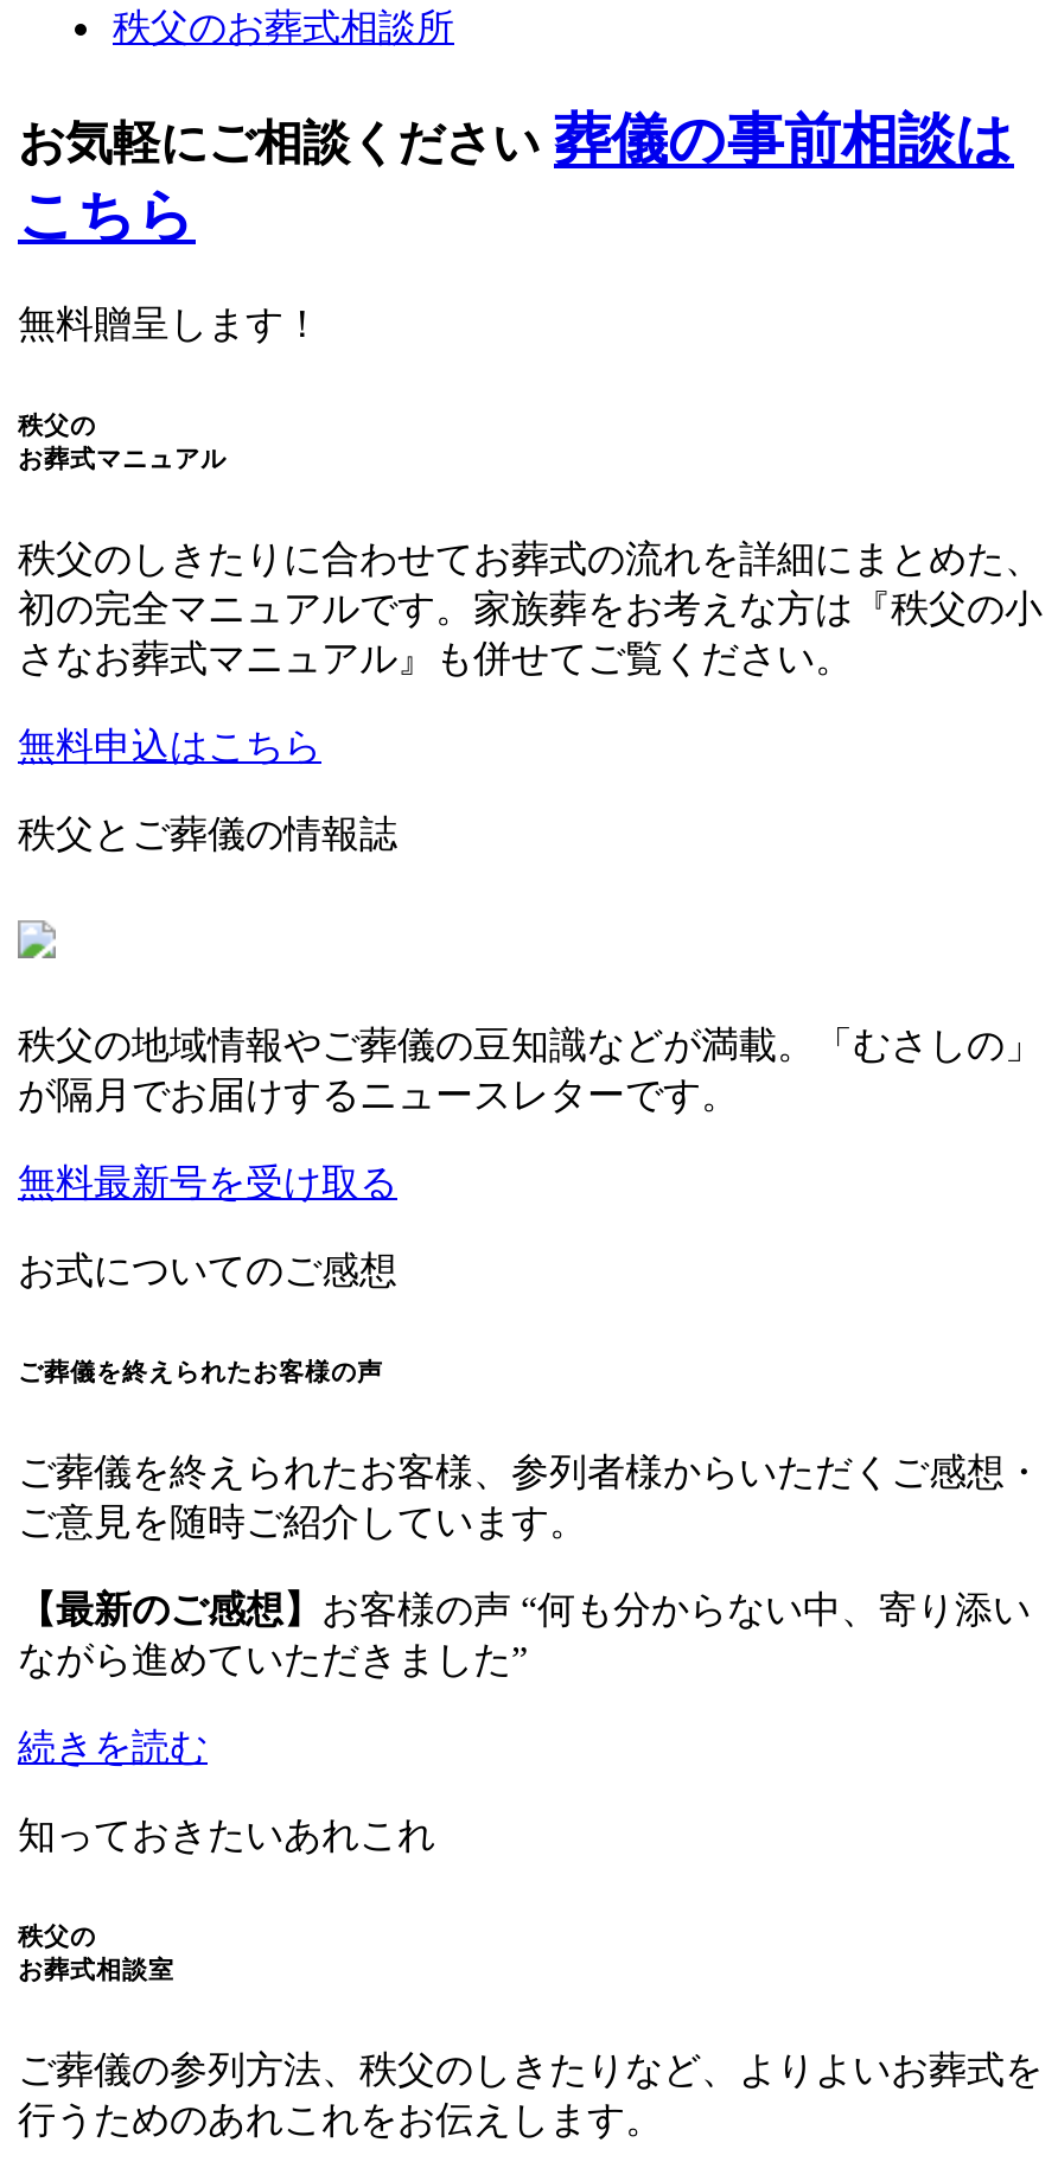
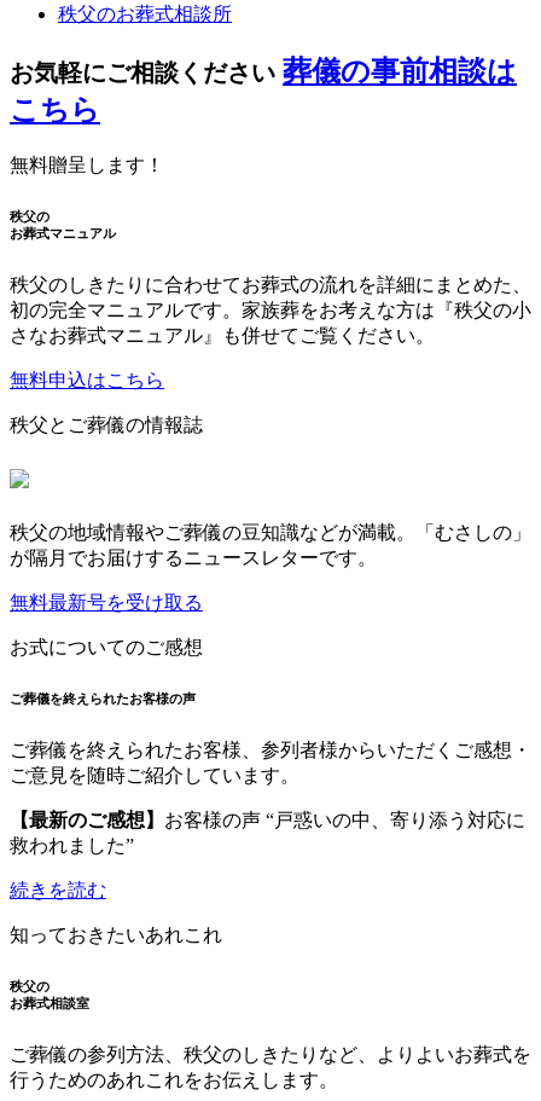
- 【最新のご感想】お客様の声 “何も分からない中、寄り添い
- ながら進めていただきました”
+ 【最新のご感想】お客様の声 “戸惑いの中、寄り添う対応に
+ 救われました”
